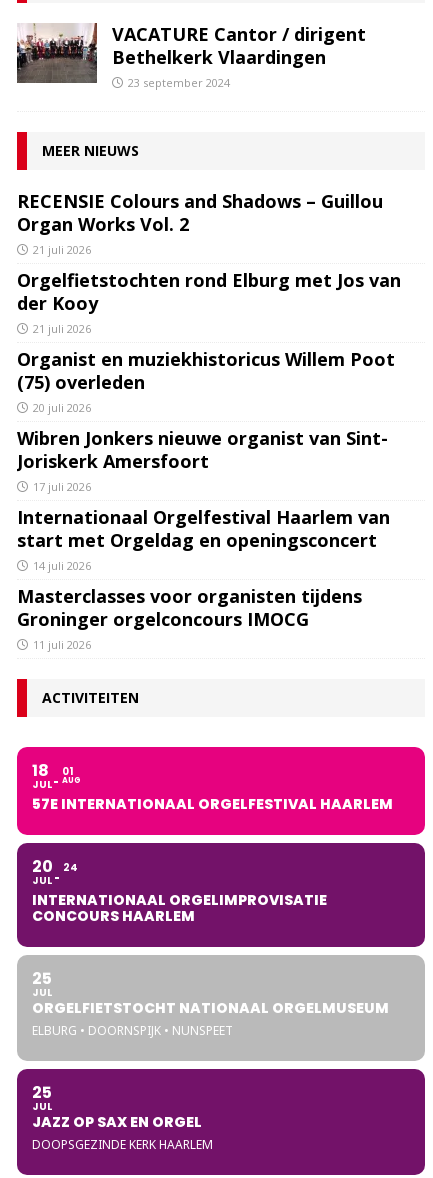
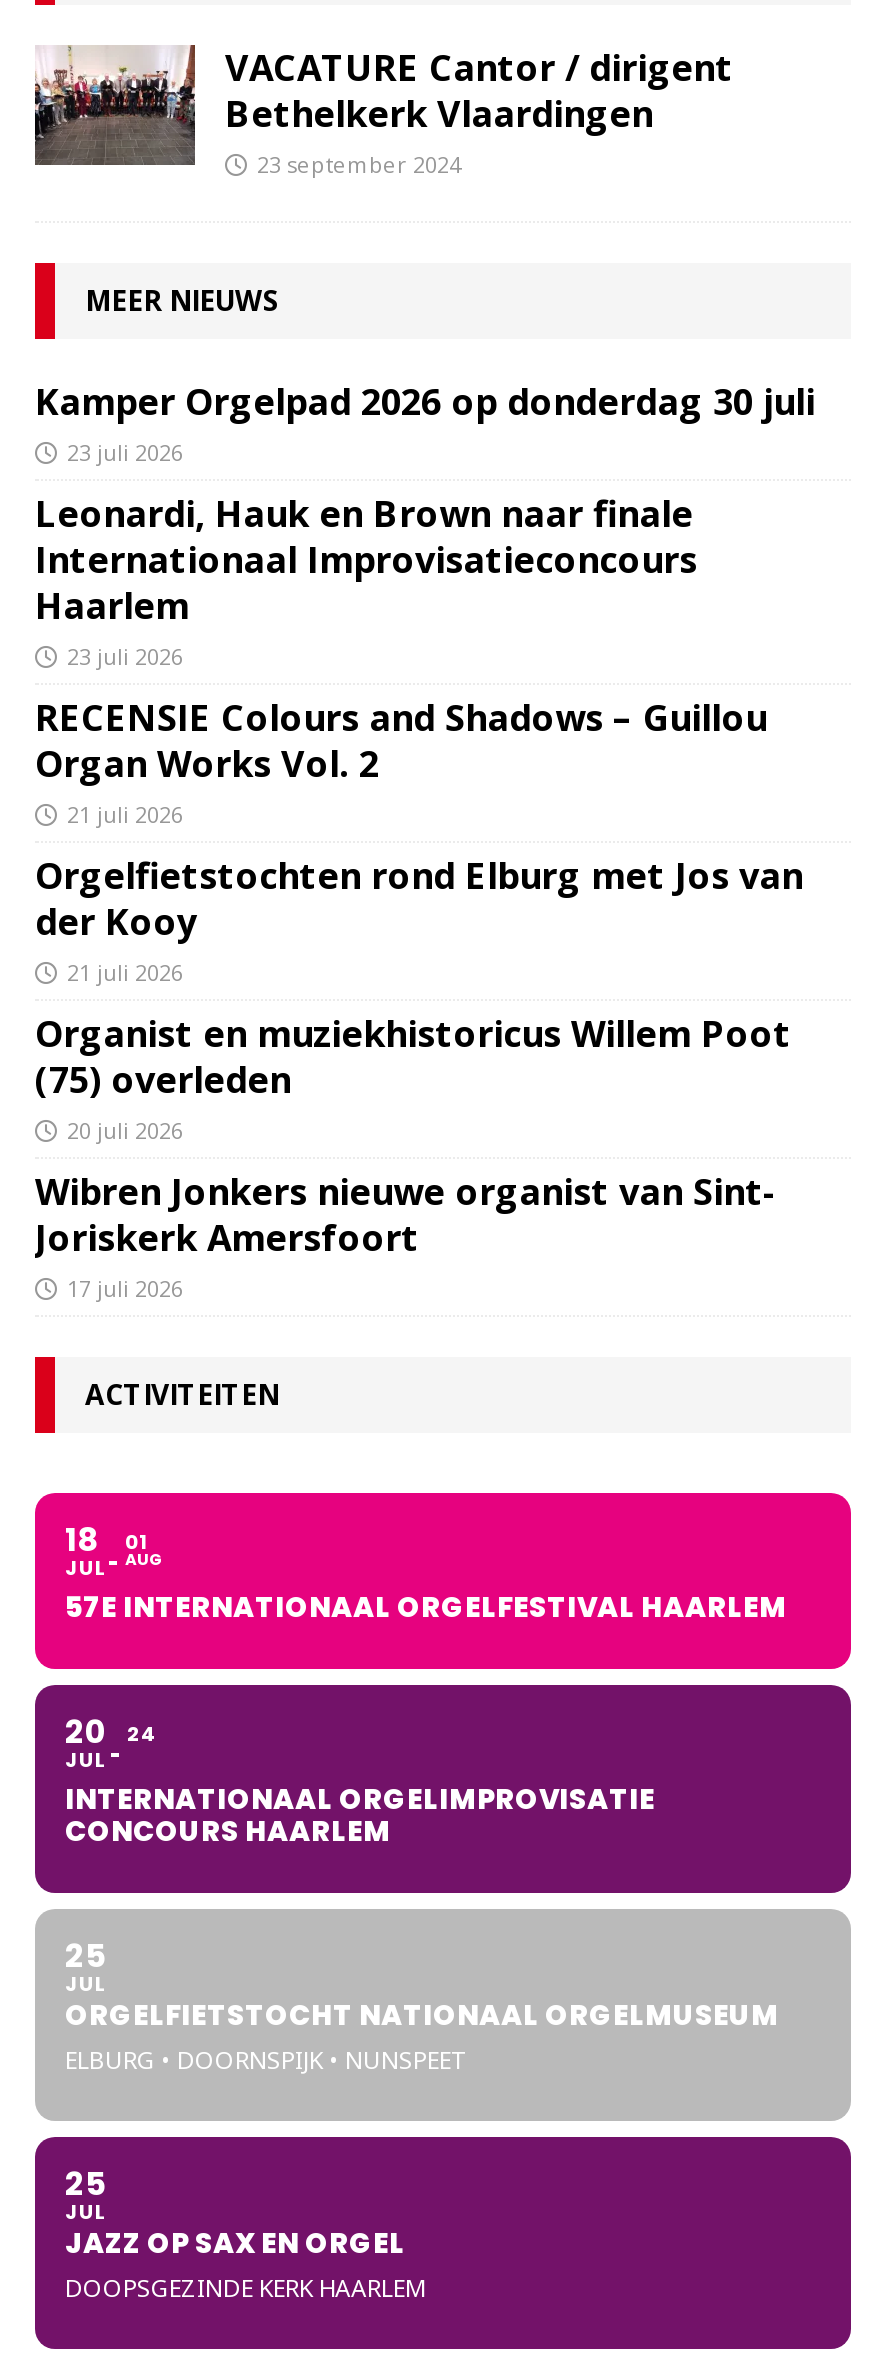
+ Kamper Orgelpad 2026 op donderdag 30 juli
+ 23 juli 2026
+ Leonardi, Hauk en Brown naar finale
+ Internationaal Improvisatieconcours
+ Haarlem
+ 23 juli 2026

moved down: RECENSIE Colours and Shadows – Guillou | Organ Works Vol. 2 | 21 juli 2026 | ... | Joriskerk Amersfoort | 17 juli 2026

- Internationaal Orgelfestival Haarlem van
- start met Orgeldag en openingsconcert
- 14 juli 2026
- Masterclasses voor organisten tijdens
- Groninger orgelconcours IMOCG
- 11 juli 2026
